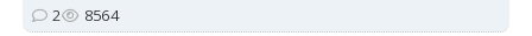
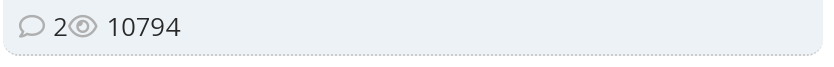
- 2 8564
+ 2 10794
